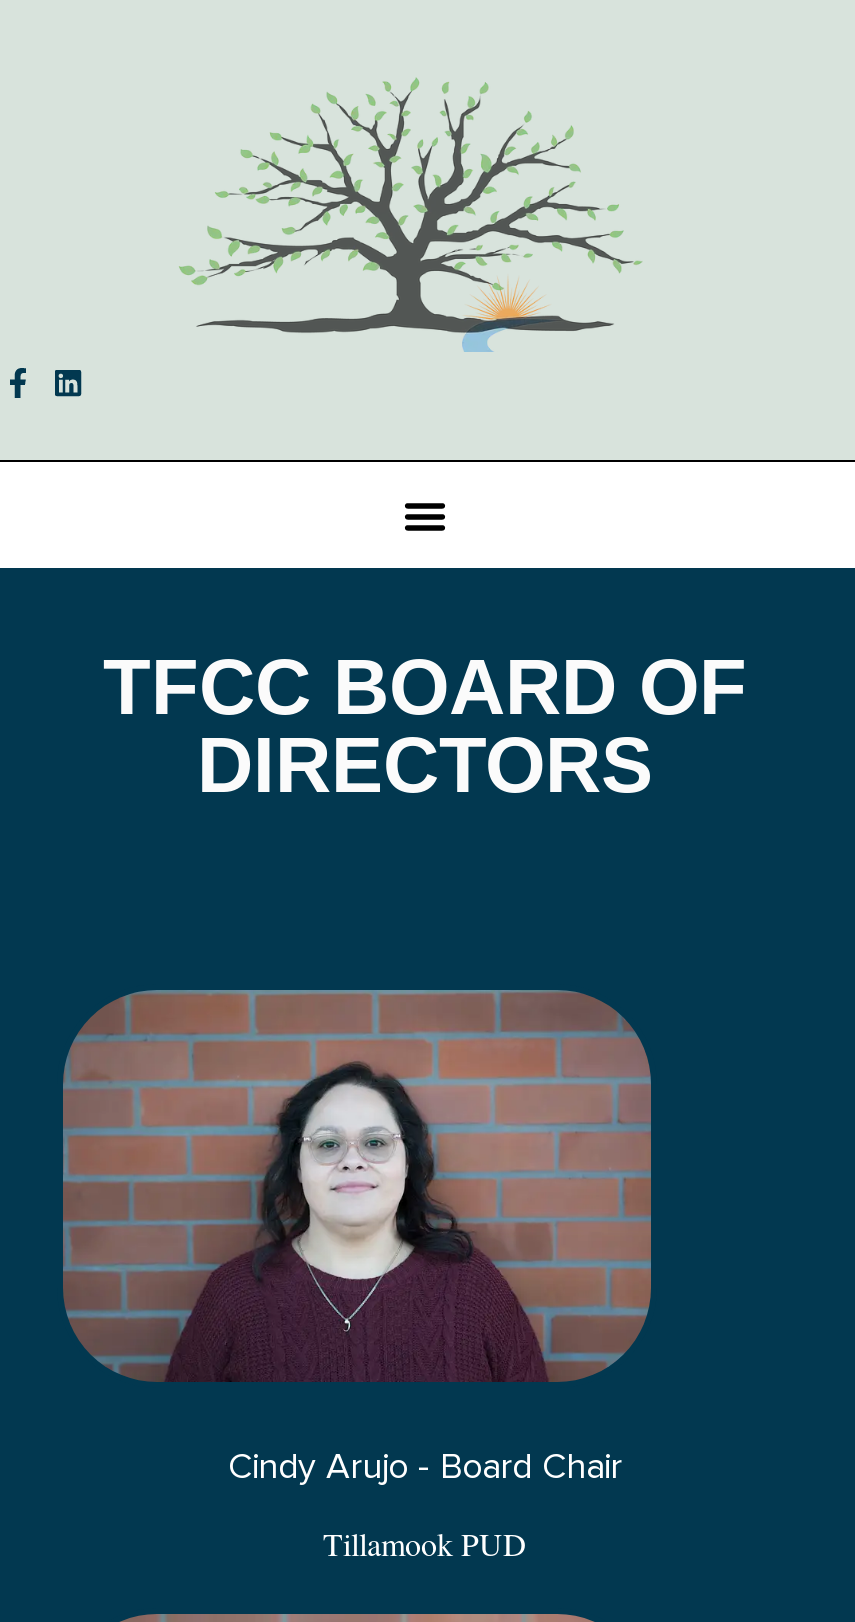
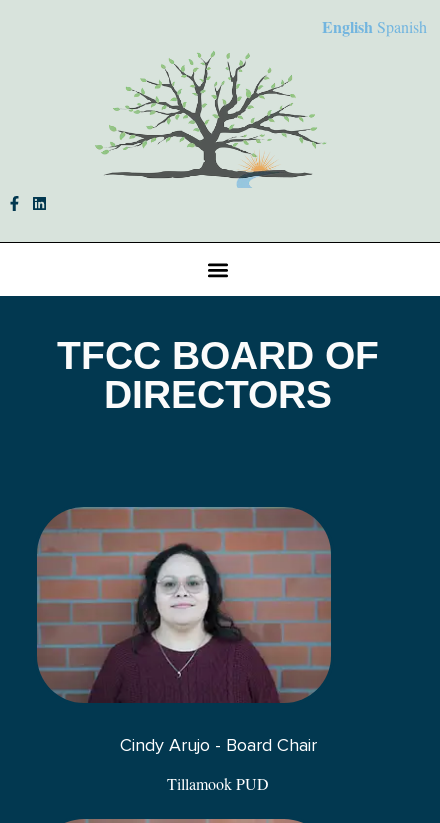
+ English Spanish
